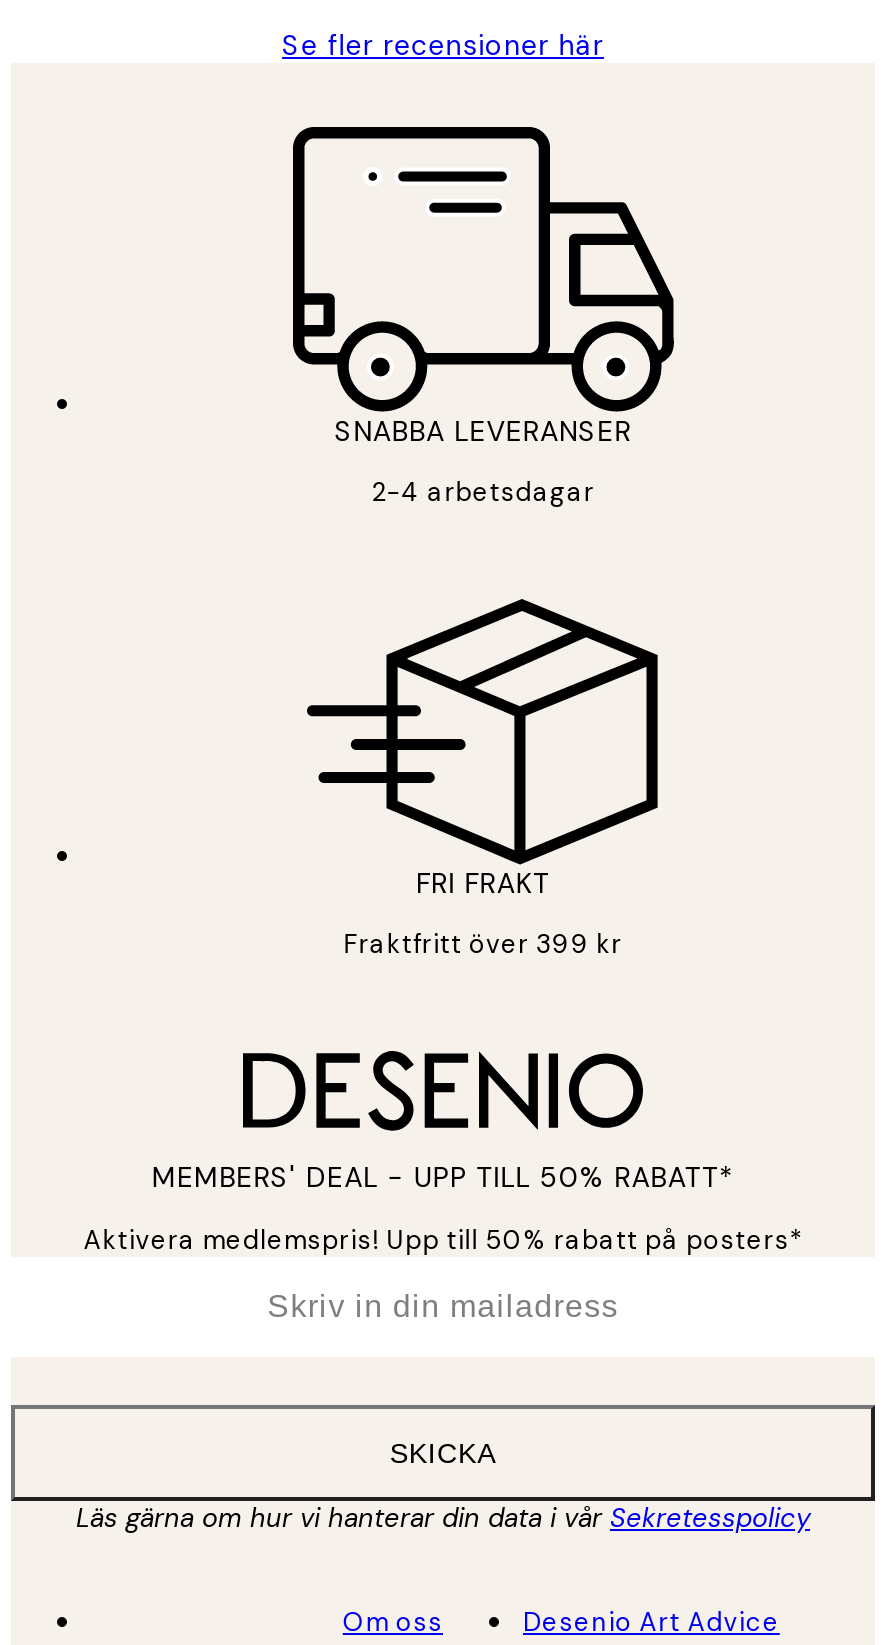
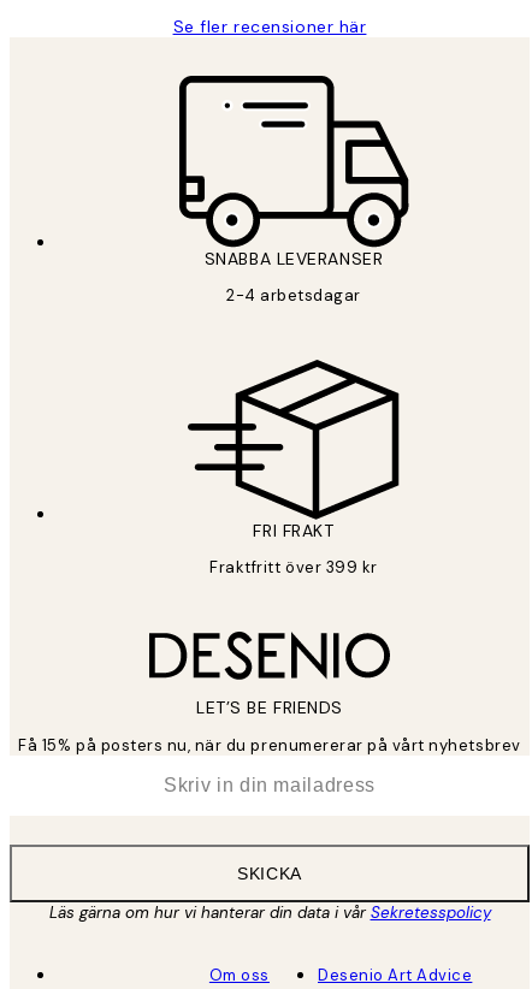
- MEMBERS' DEAL - UPP TILL 50% RABATT*
+ LET’S BE FRIENDS

- Aktivera medlemspris! Upp till 50% rabatt på posters*
+ Få 15% på posters nu, när du prenumererar på vårt nyhetsbrev
